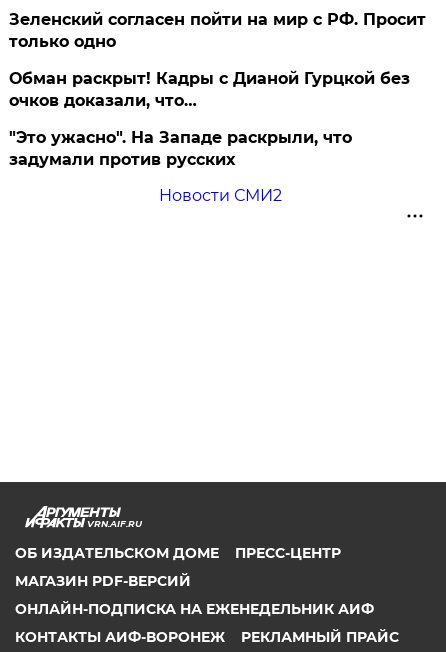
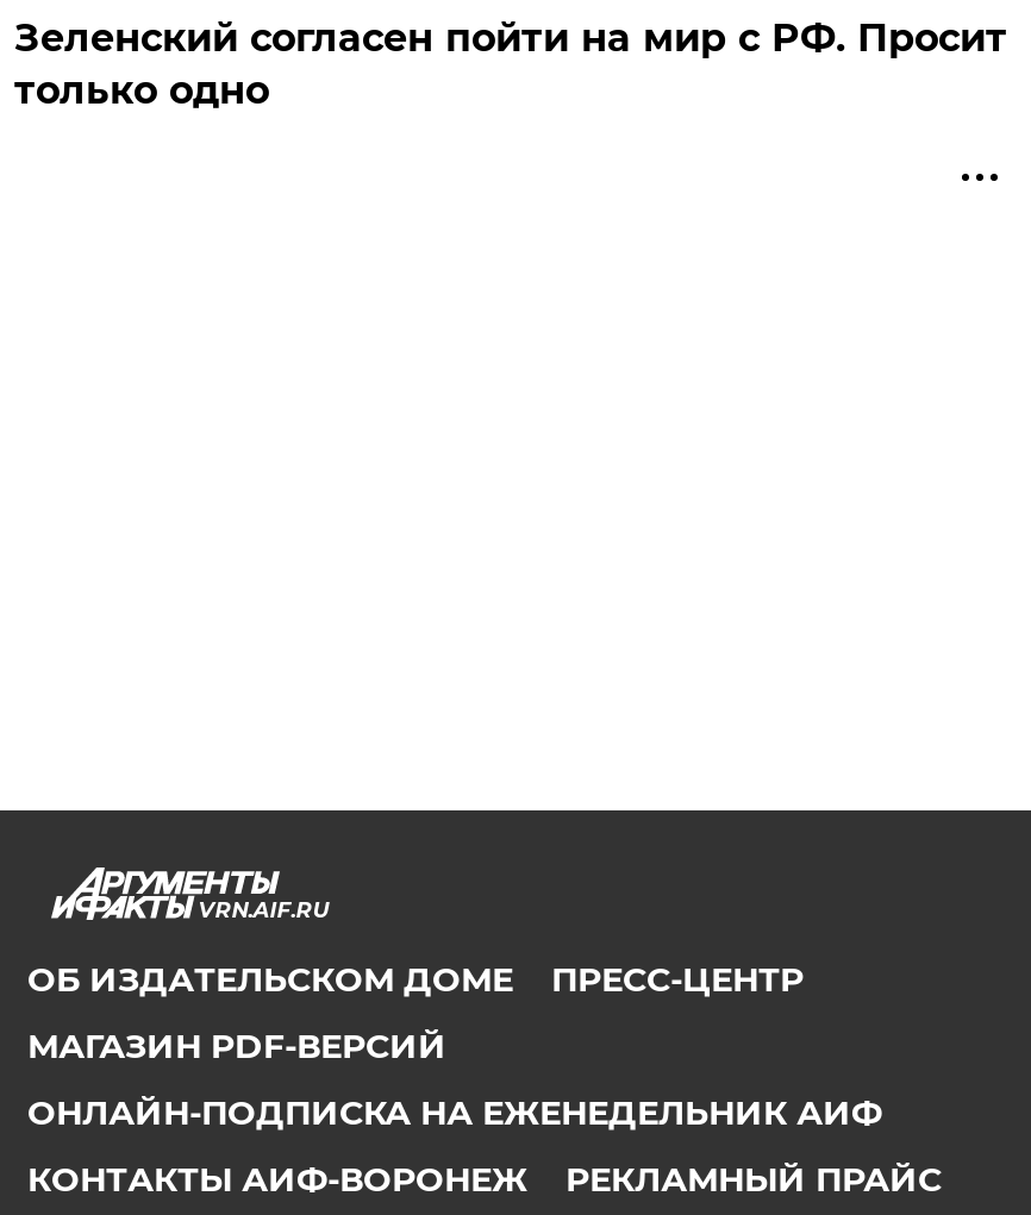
- Обман раскрыт! Кадры с Дианой Гурцкой без
- очков доказали, что…
- "Это ужасно". На Западе раскрыли, что
- задумали против русских
- Новости СМИ2
